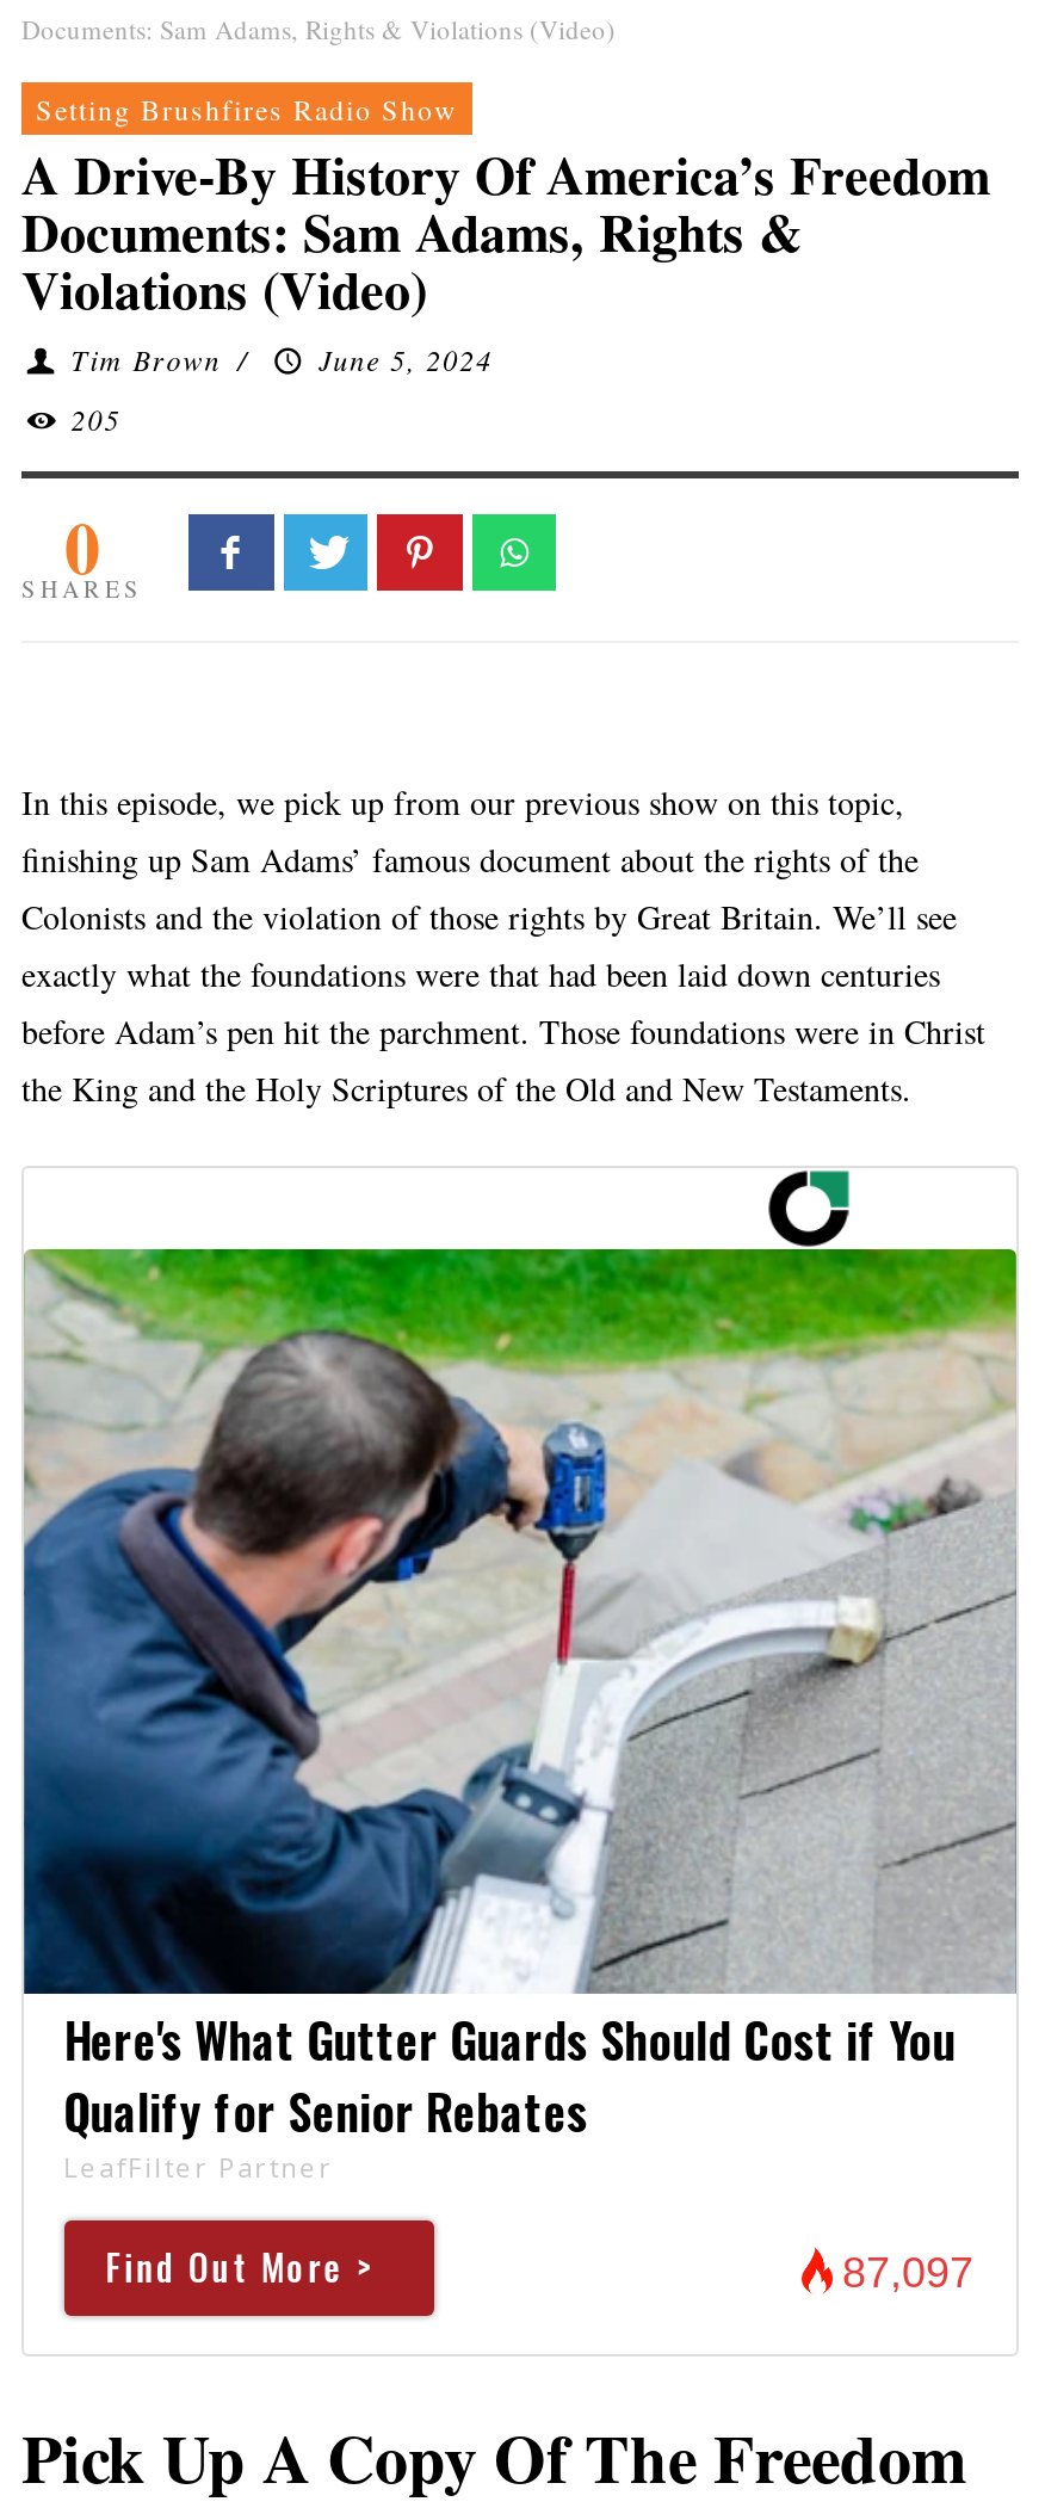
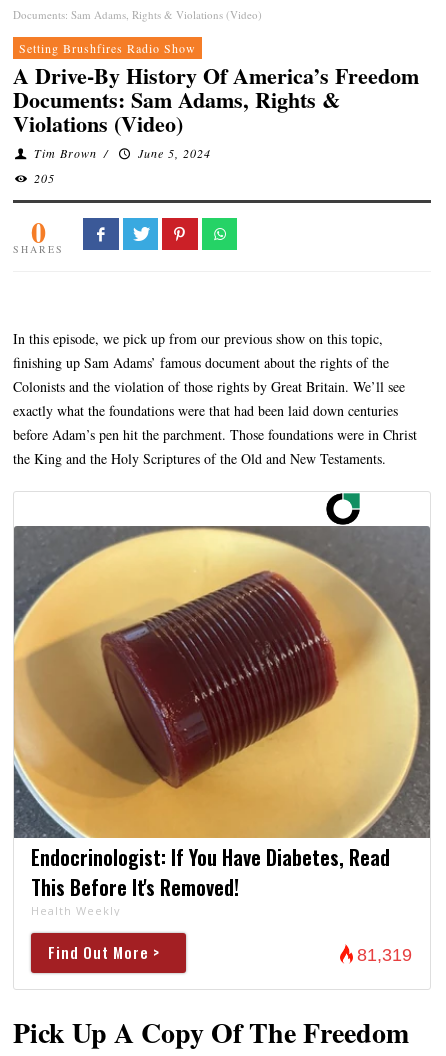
- [image]
- Here's What Gutter Guards Should Cost if You
- Qualify for Senior Rebates
- LeafFilter Partner
+ [image]
+ Endocrinologist: If You Have Diabetes, Read
+ This Before It's Removed!
+ Health Weekly

- 87,097
+ 81,319
